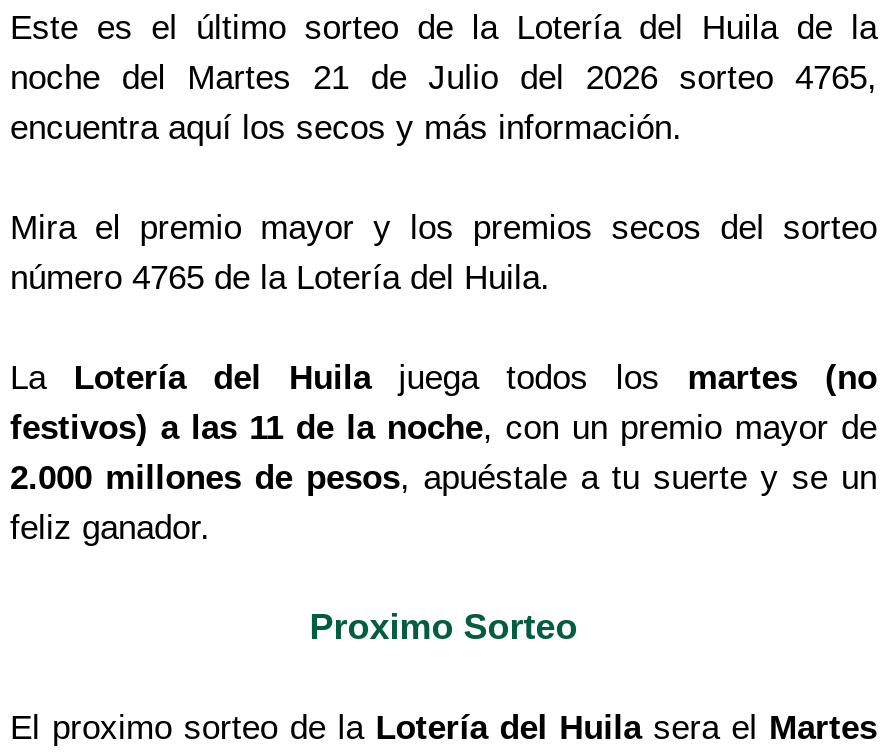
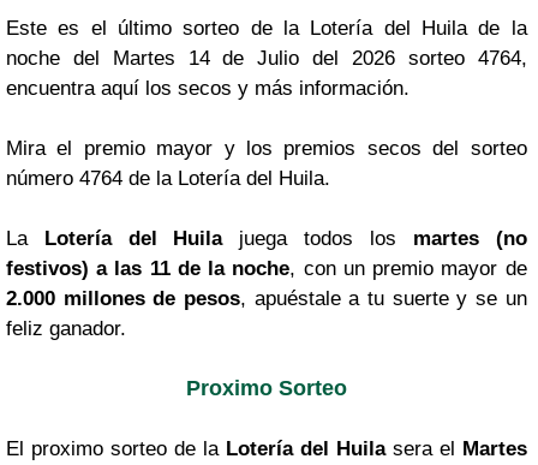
- noche del Martes 21 de Julio del 2026 sorteo 4765,
+ noche del Martes 14 de Julio del 2026 sorteo 4764,

- número 4765 de la Lotería del Huila.
+ número 4764 de la Lotería del Huila.
